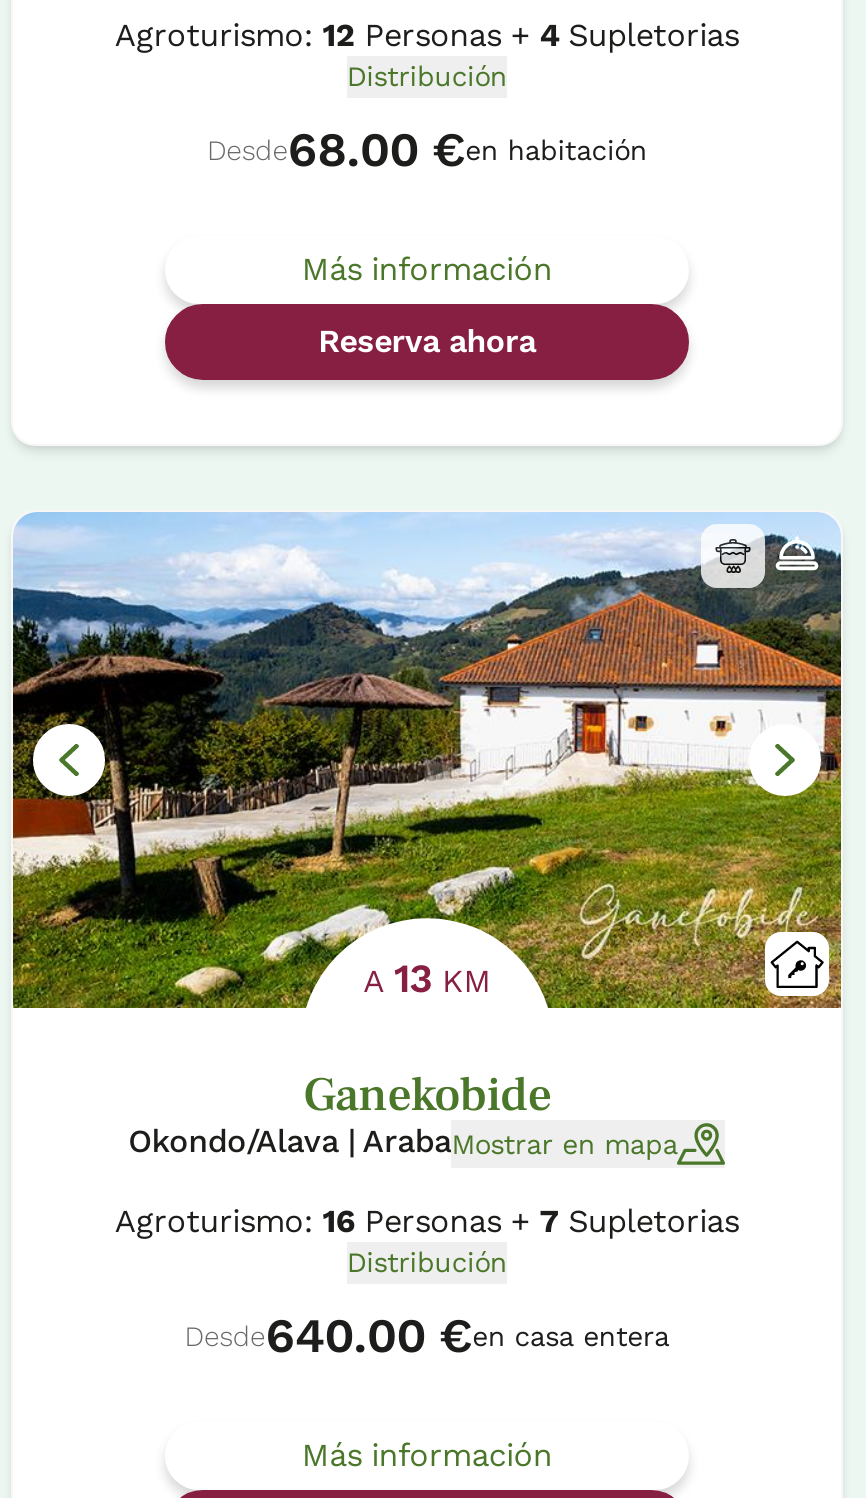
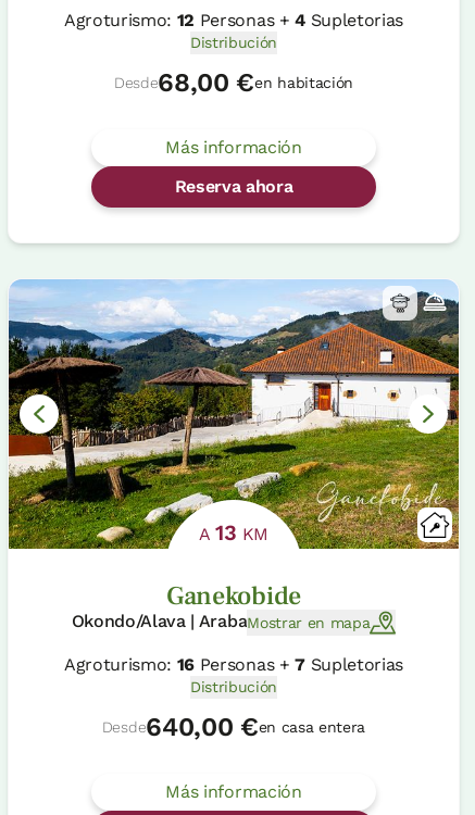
- Desde68.00 €en habitación
+ Desde68,00 €en habitación

- Desde640.00 €en casa entera
+ Desde640,00 €en casa entera
